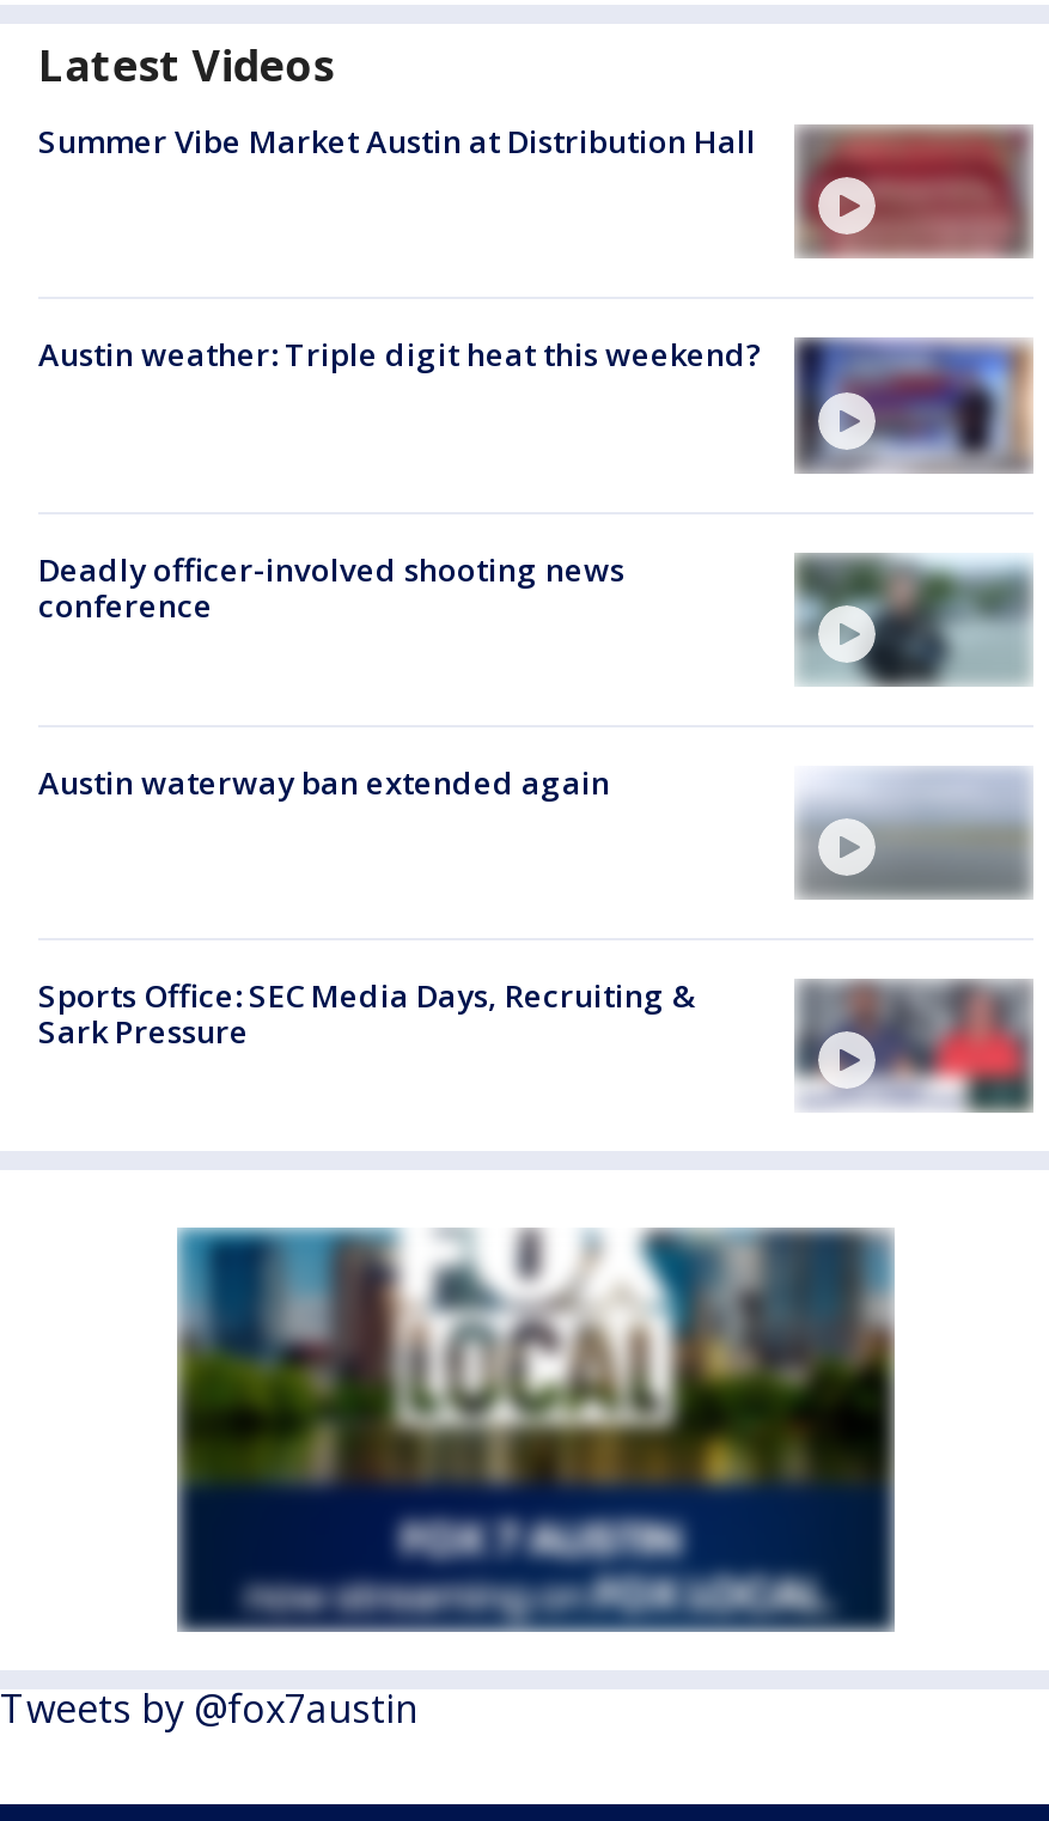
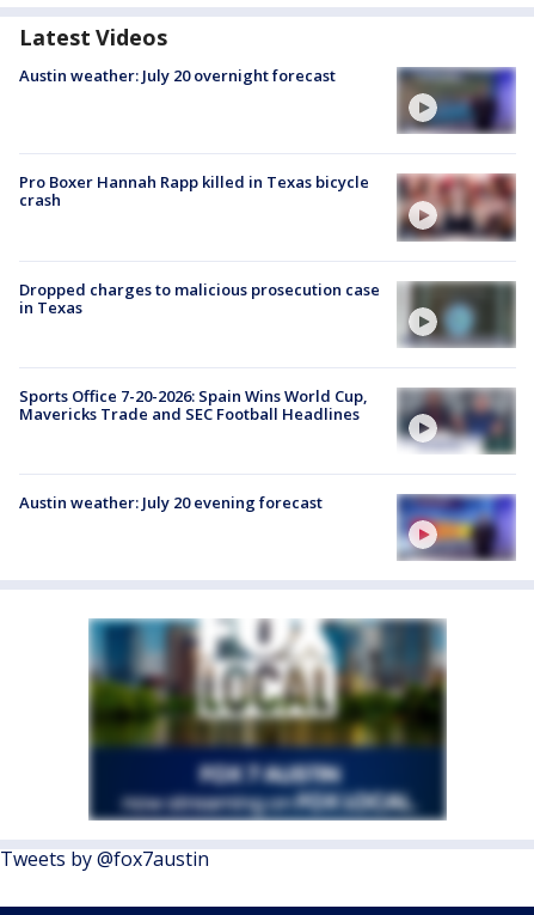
- Summer Vibe Market Austin at Distribution Hall
+ Austin weather: July 20 overnight forecast

- [image]
+ [image]

- [image]
- Austin weather: Triple digit heat this weekend?
+ [image]
+ Pro Boxer Hannah Rapp killed in Texas bicycle
+ crash

- Deadly officer-involved shooting news
- conference
+ Dropped charges to malicious prosecution case
+ in Texas

- [image]
+ [image]

- Austin waterway ban extended again
+ Sports Office 7-20-2026: Spain Wins World Cup,
+ Mavericks Trade and SEC Football Headlines

- [image]
+ [image]

- Sports Office: SEC Media Days, Recruiting &
- Sark Pressure
+ Austin weather: July 20 evening forecast

- [image]
+ [image]
